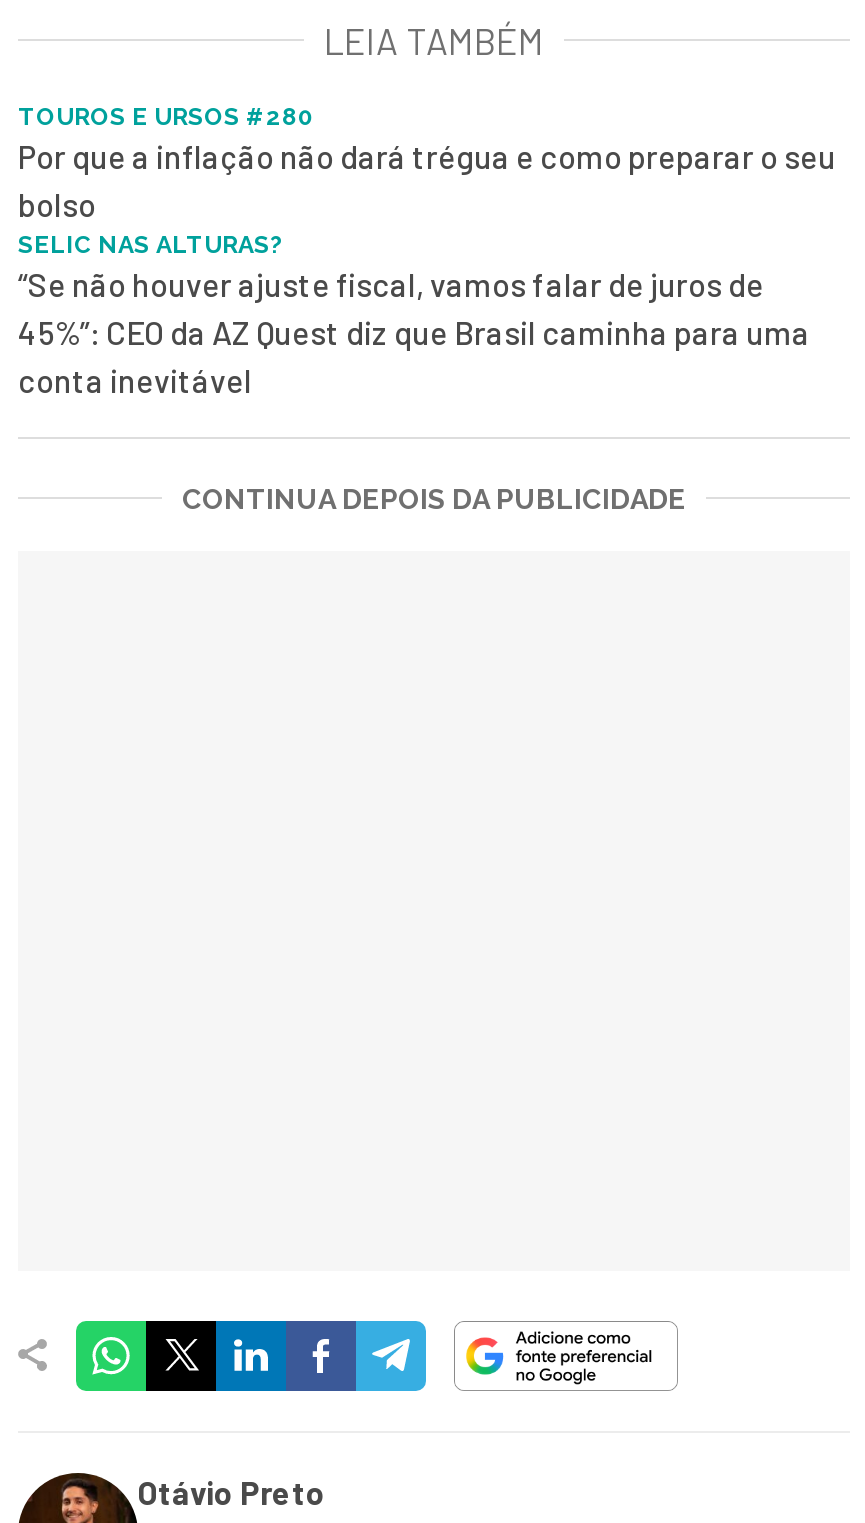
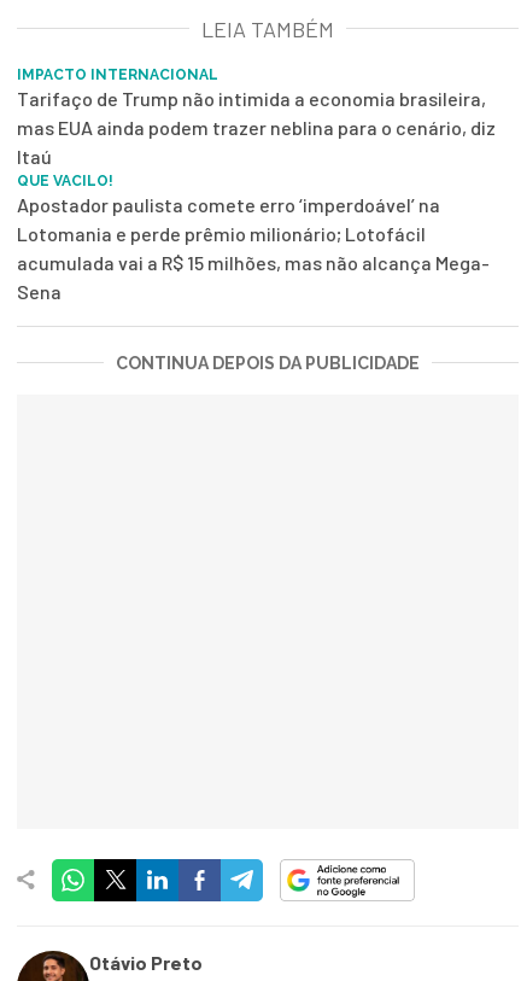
- TOUROS E URSOS #280
- Por que a inflação não dará trégua e como preparar o seu
- bolso
- SELIC NAS ALTURAS?
- “Se não houver ajuste fiscal, vamos falar de juros de
- 45%”: CEO da AZ Quest diz que Brasil caminha para uma
- conta inevitável
+ IMPACTO INTERNACIONAL
+ Tarifaço de Trump não intimida a economia brasileira,
+ mas EUA ainda podem trazer neblina para o cenário, diz
+ Itaú
+ QUE VACILO!
+ Apostador paulista comete erro ‘imperdoável’ na
+ Lotomania e perde prêmio milionário; Lotofácil
+ acumulada vai a R$ 15 milhões, mas não alcança Mega-
+ Sena
